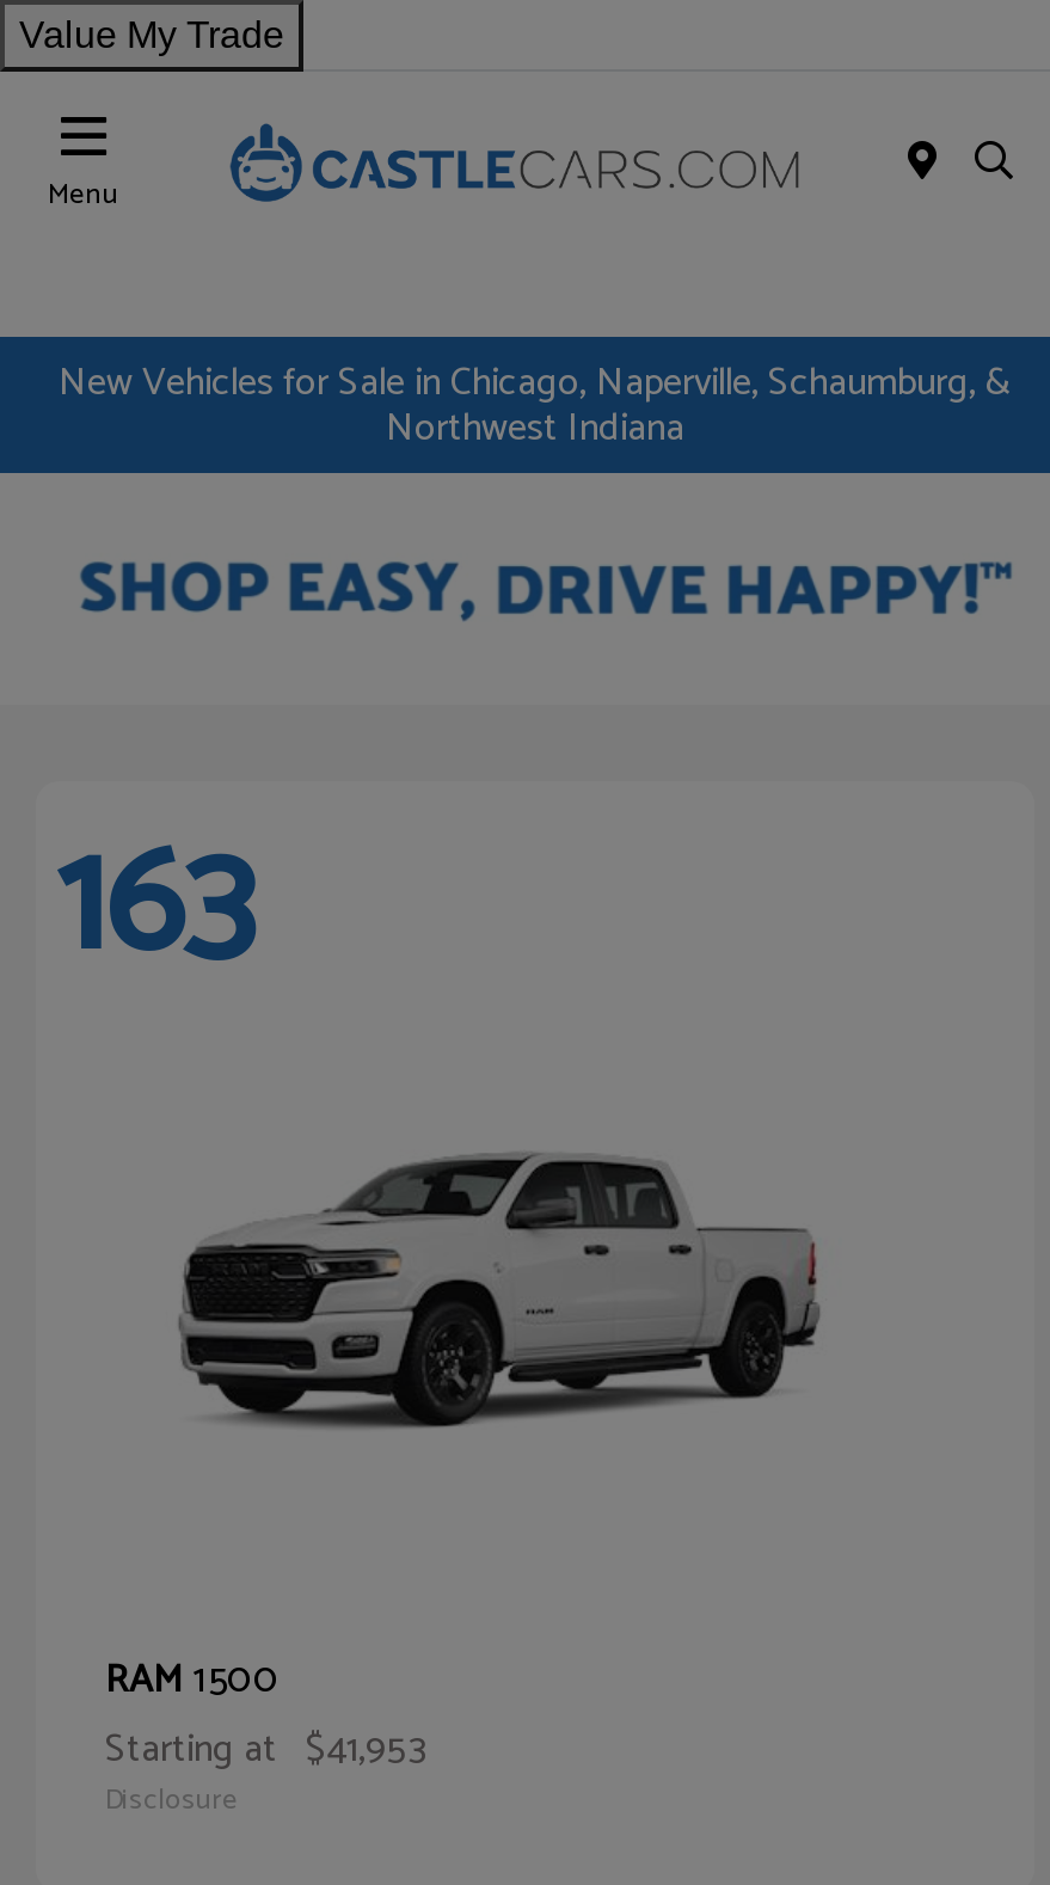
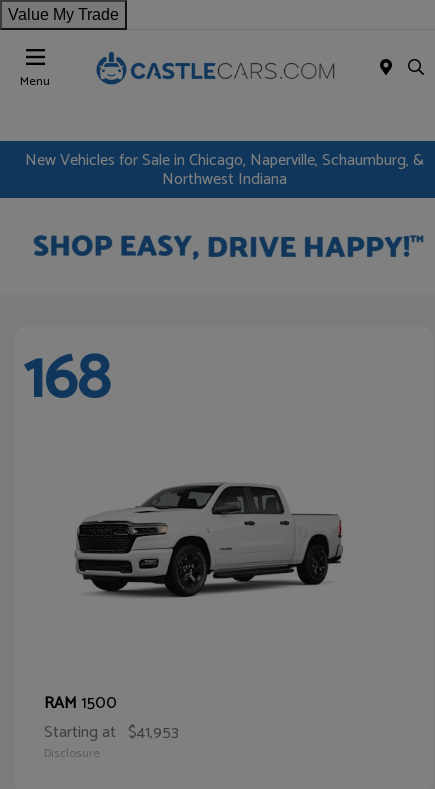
- 163
+ 168
